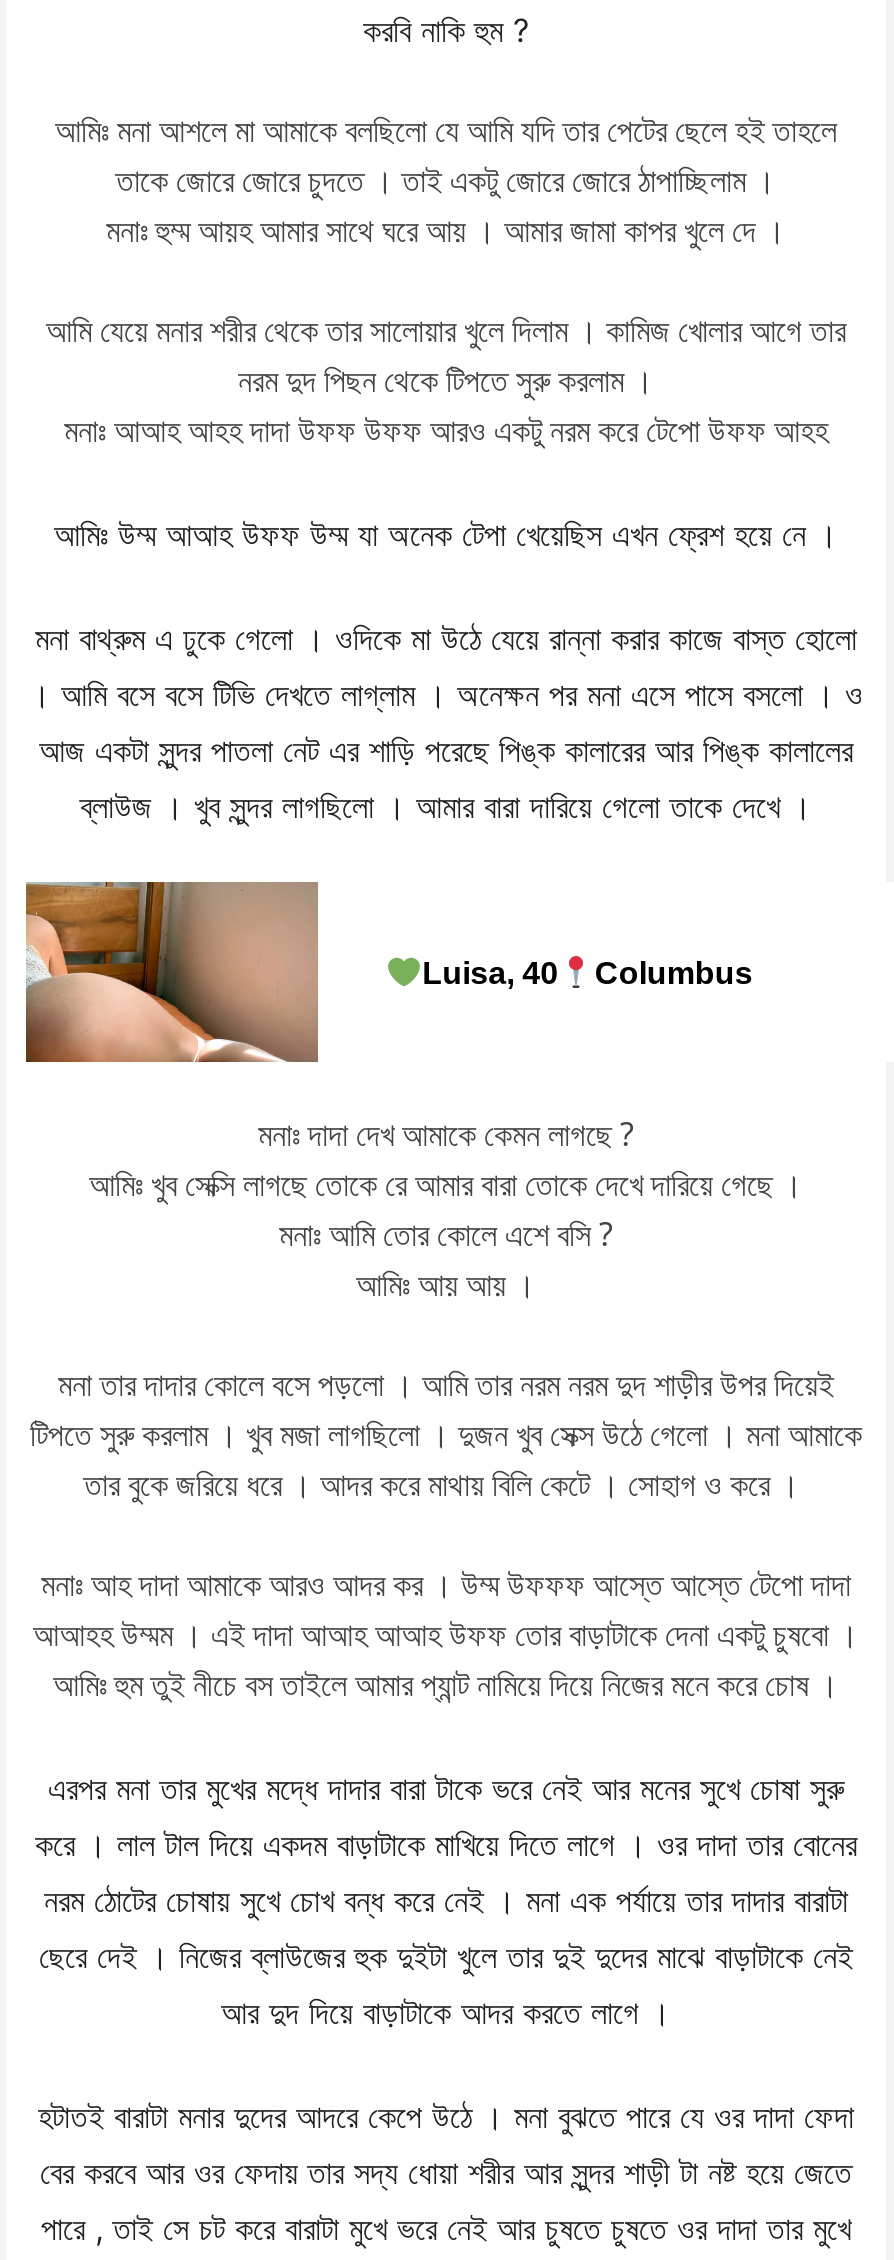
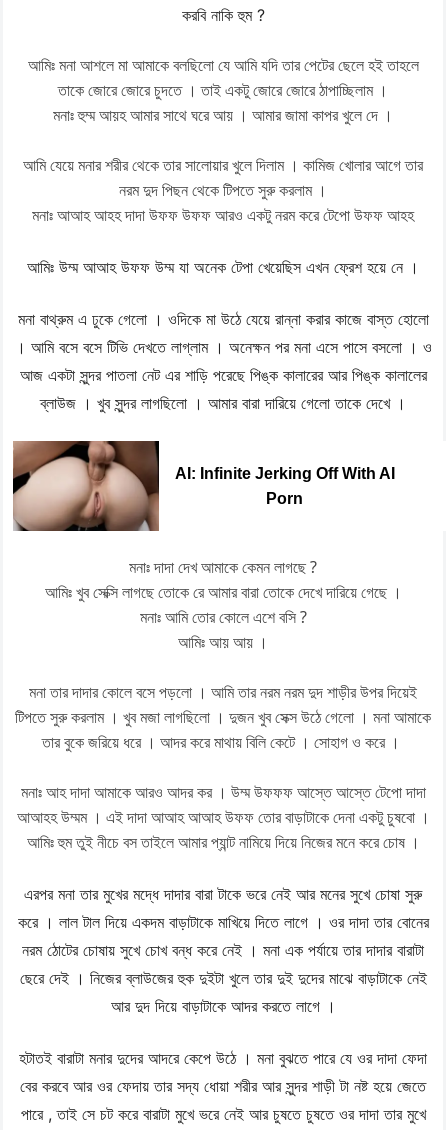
- [image]
+ [image]

- Luisa, 40
- Columbus
+ AI: Infinite Jerking Off With AI
+ Porn
